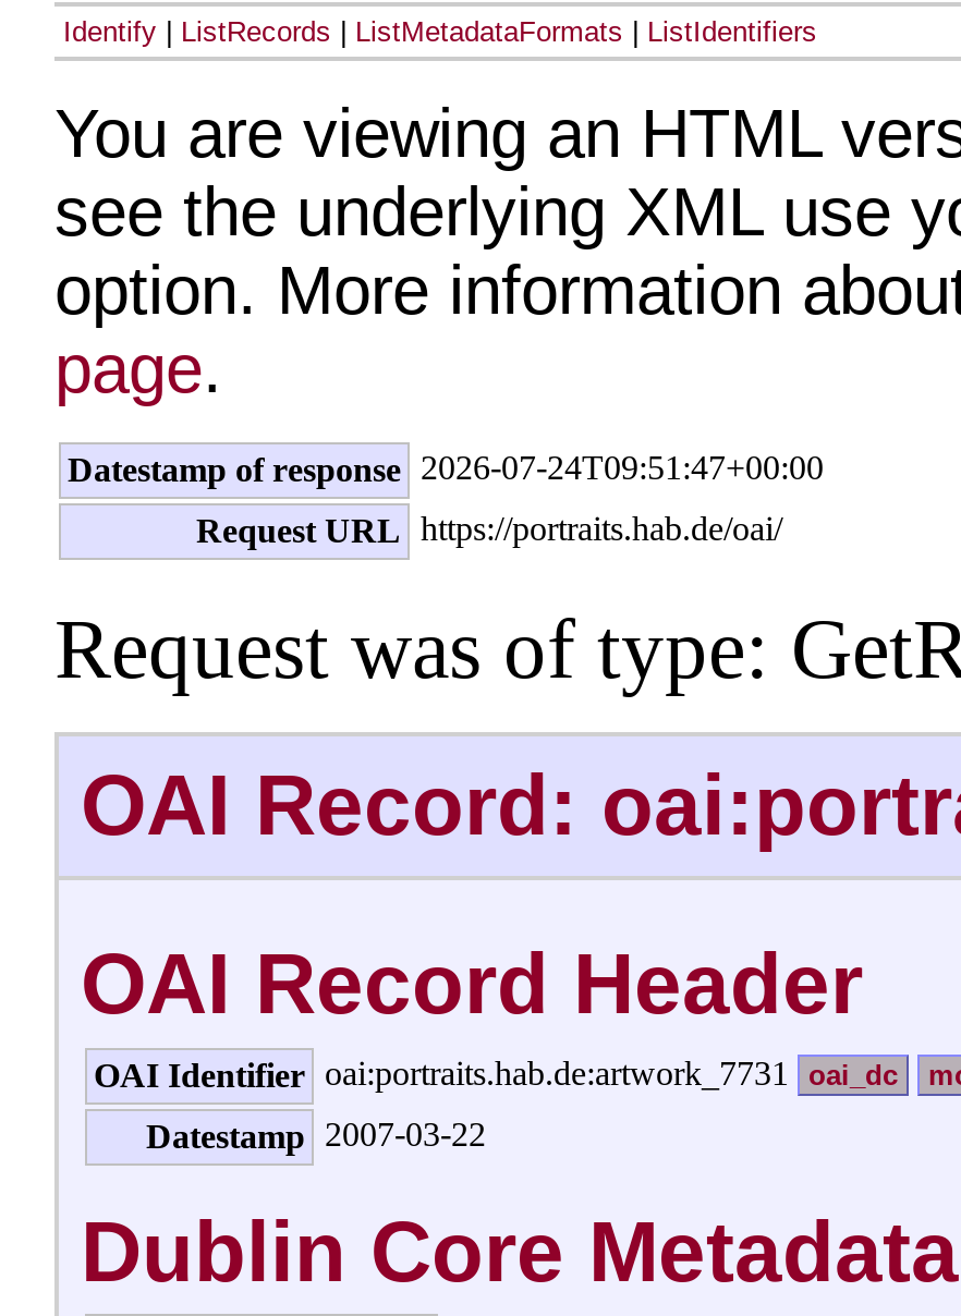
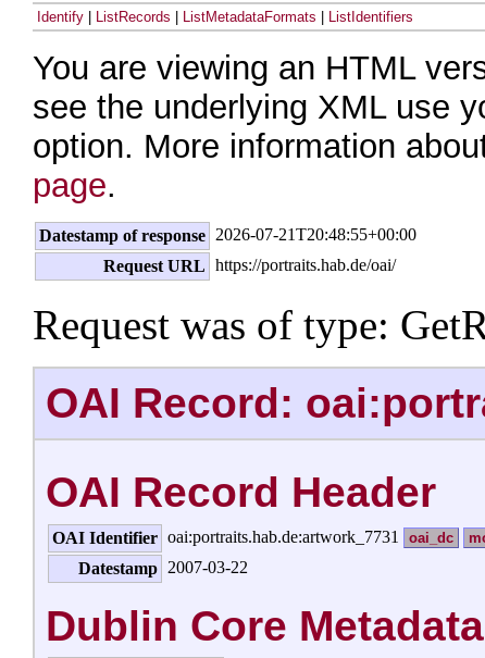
- Datestamp of response 2026-07-24T09:51:47+00:00
+ Datestamp of response 2026-07-21T20:48:55+00:00
